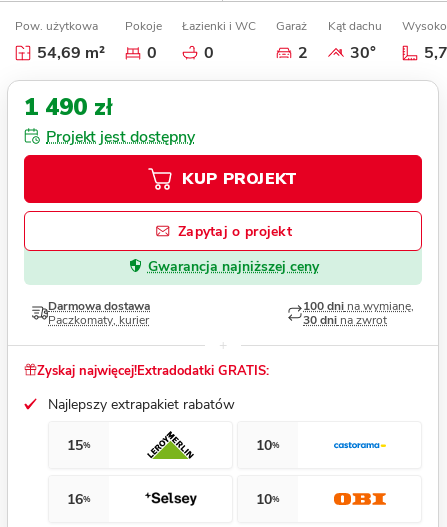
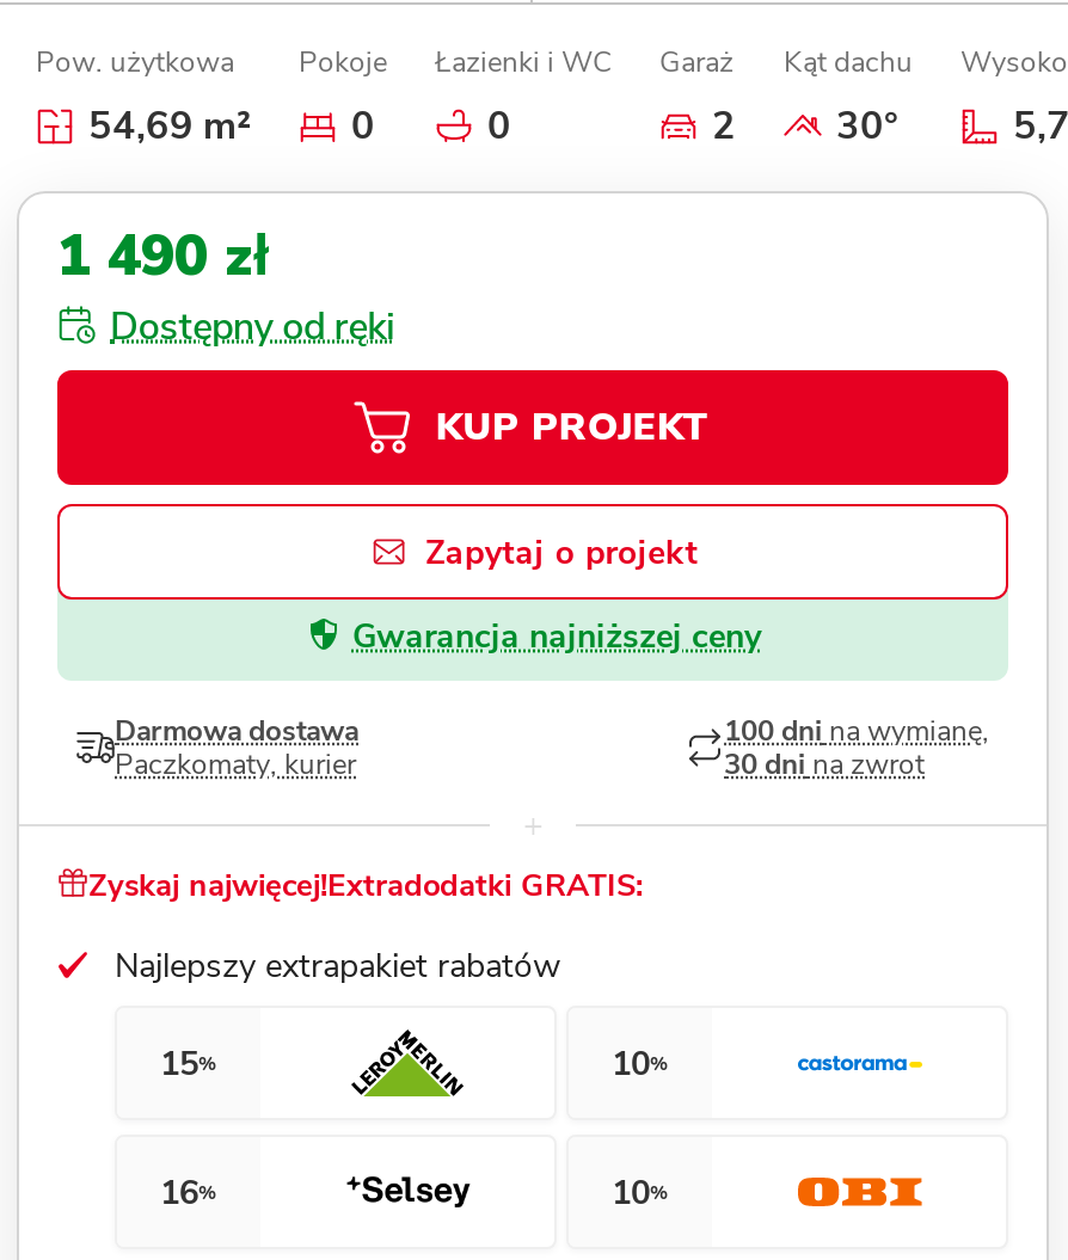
- Projekt jest dostępny
+ Dostępny od ręki
